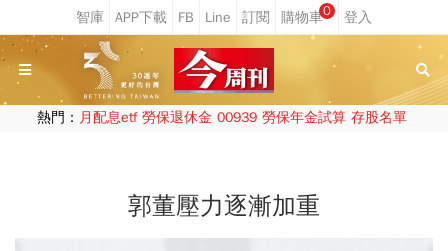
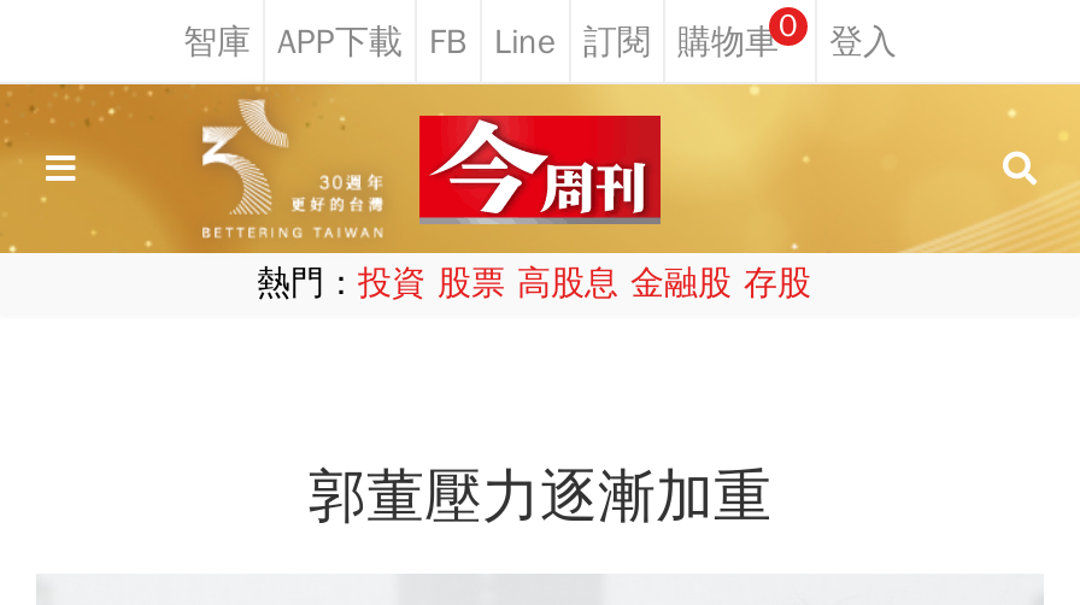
- 熱門：月配息etf 勞保退休金 00939 勞保年金試算 存股名單
+ 熱門：投資 股票 高股息 金融股 存股
